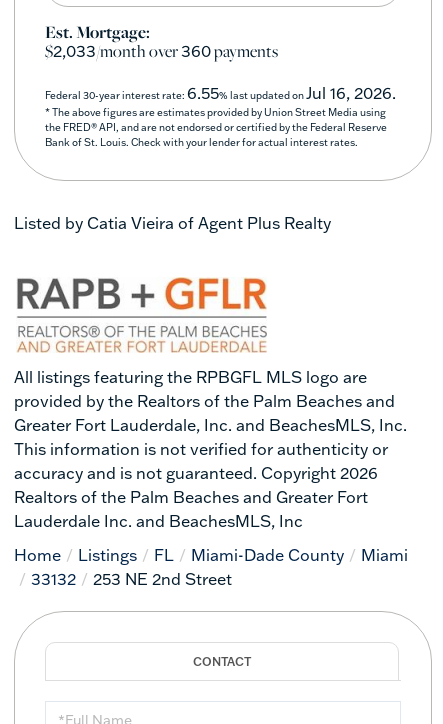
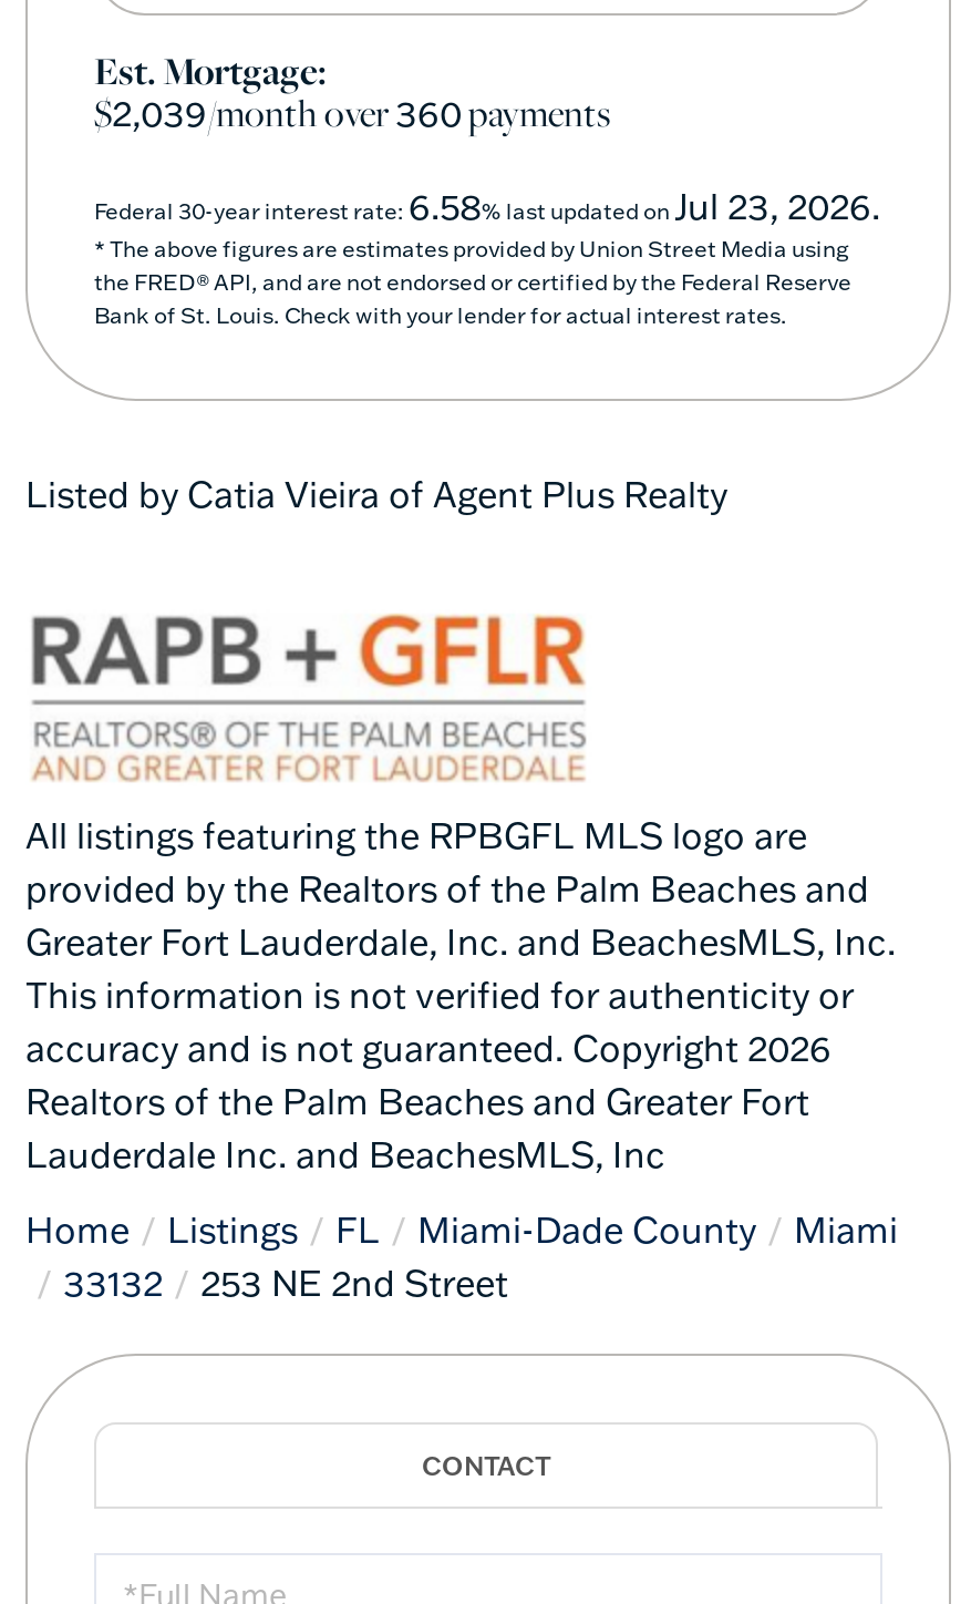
- $2,033/month over360payments
+ $2,039/month over360payments

- Federal 30-year interest rate: 6.55% last updated on Jul 16, 2026.
+ Federal 30-year interest rate: 6.58% last updated on Jul 23, 2026.
